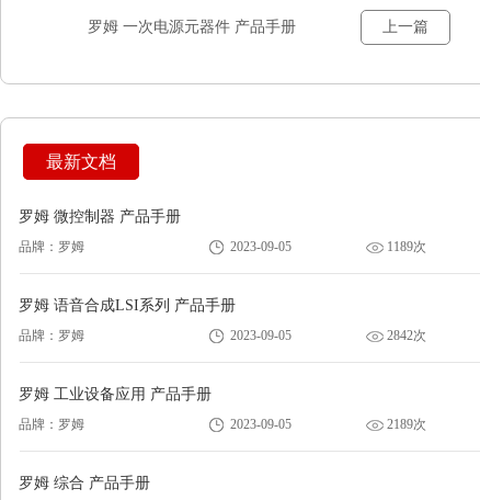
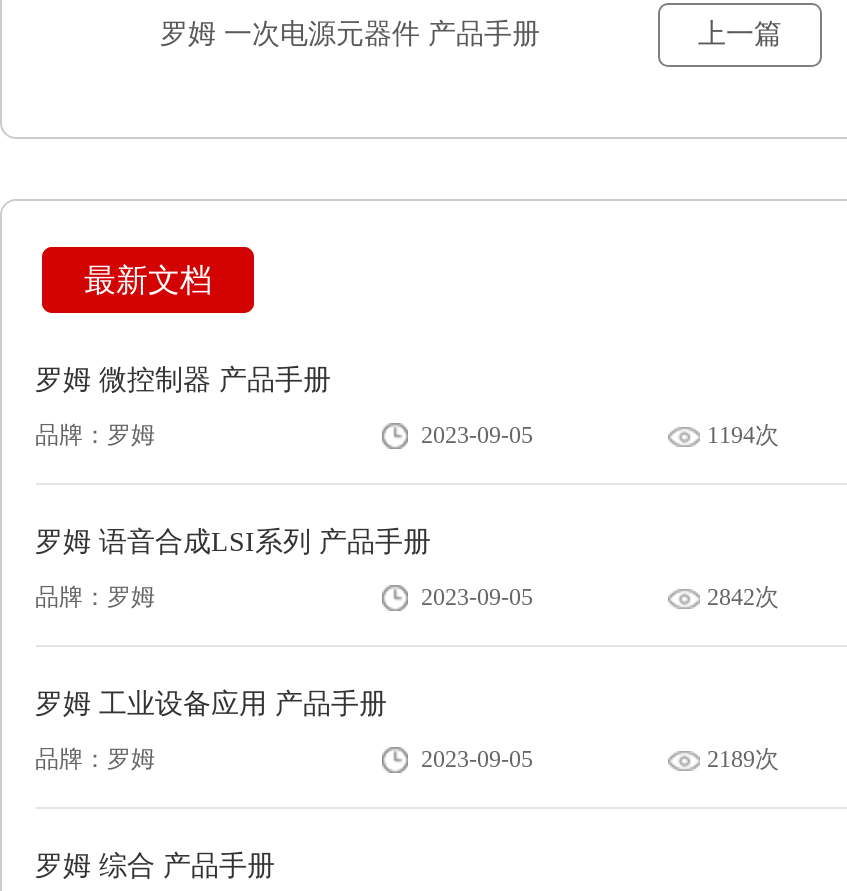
- 1189次
+ 1194次
